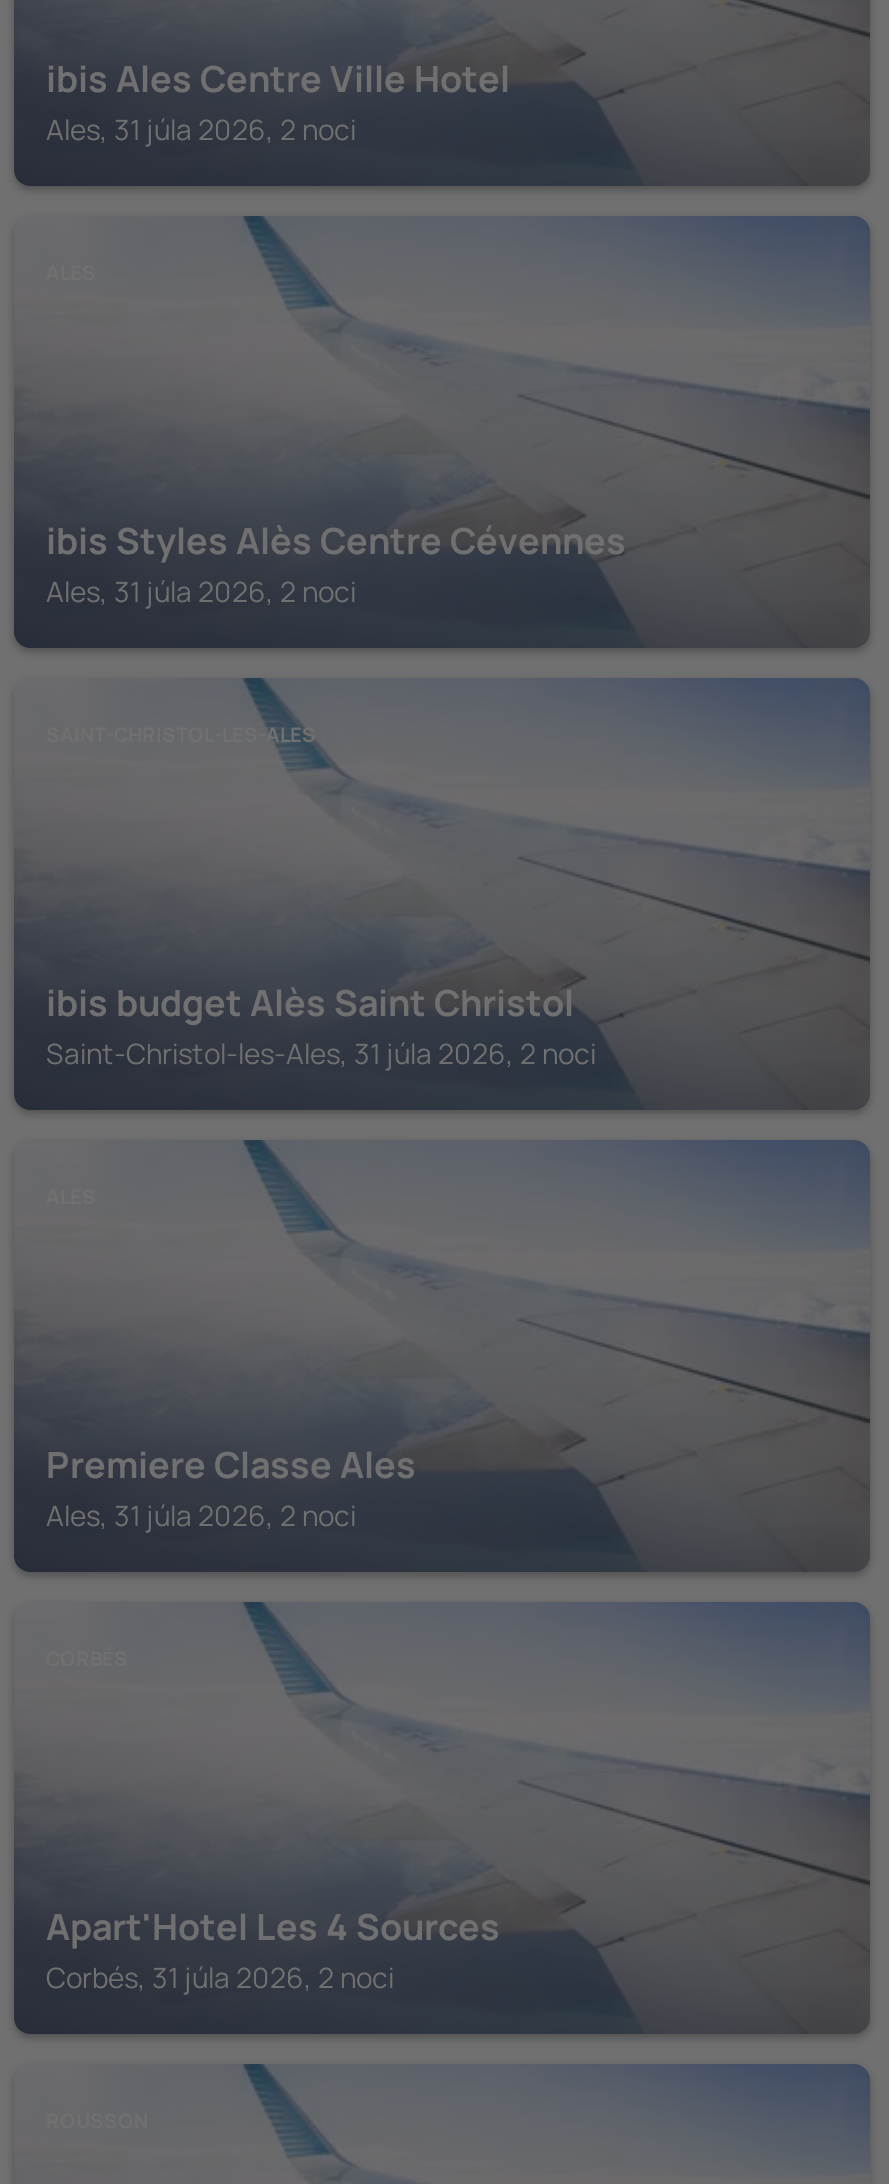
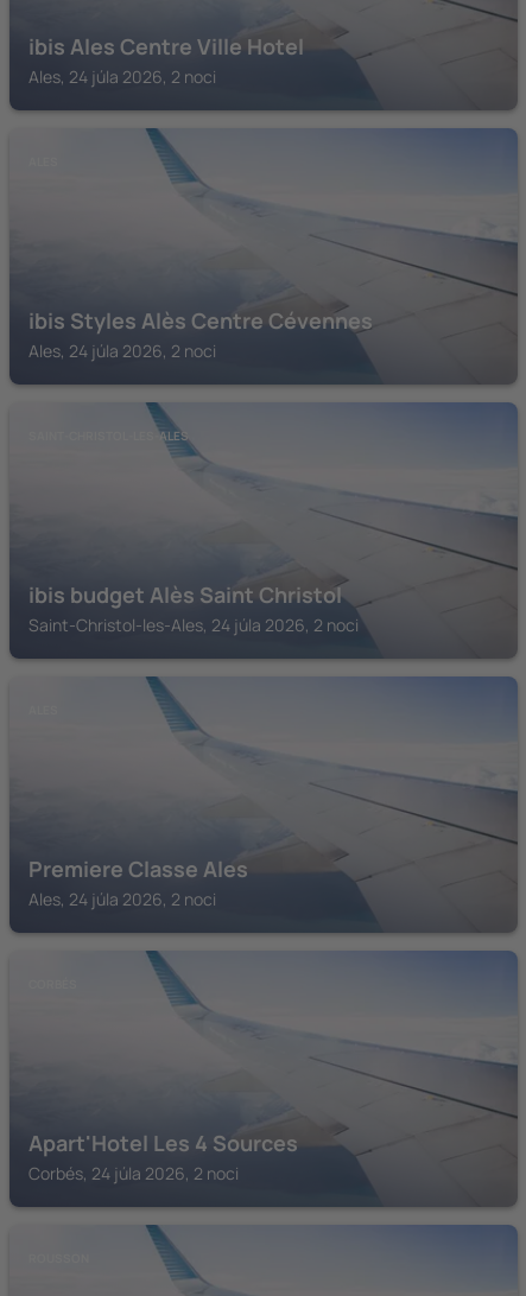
- Ales, 31 júla 2026, 2 noci
+ Ales, 24 júla 2026, 2 noci

- Ales, 31 júla 2026, 2 noci
+ Ales, 24 júla 2026, 2 noci

- Saint-Christol-les-Ales, 31 júla 2026, 2 noci
+ Saint-Christol-les-Ales, 24 júla 2026, 2 noci

- Ales, 31 júla 2026, 2 noci
+ Ales, 24 júla 2026, 2 noci

- Corbés, 31 júla 2026, 2 noci
+ Corbés, 24 júla 2026, 2 noci
